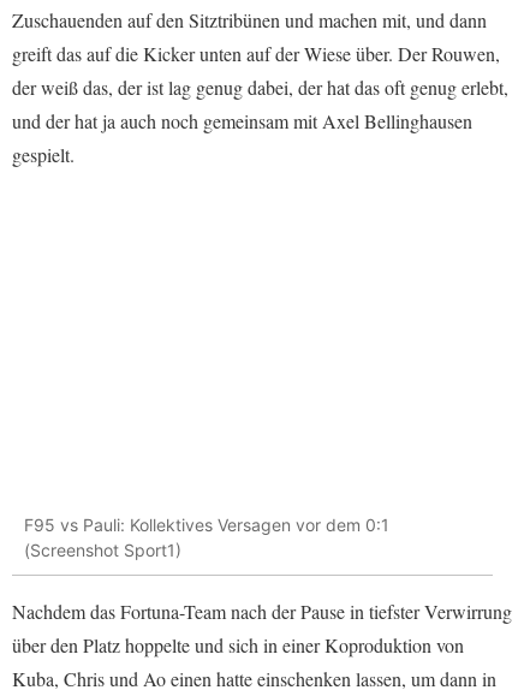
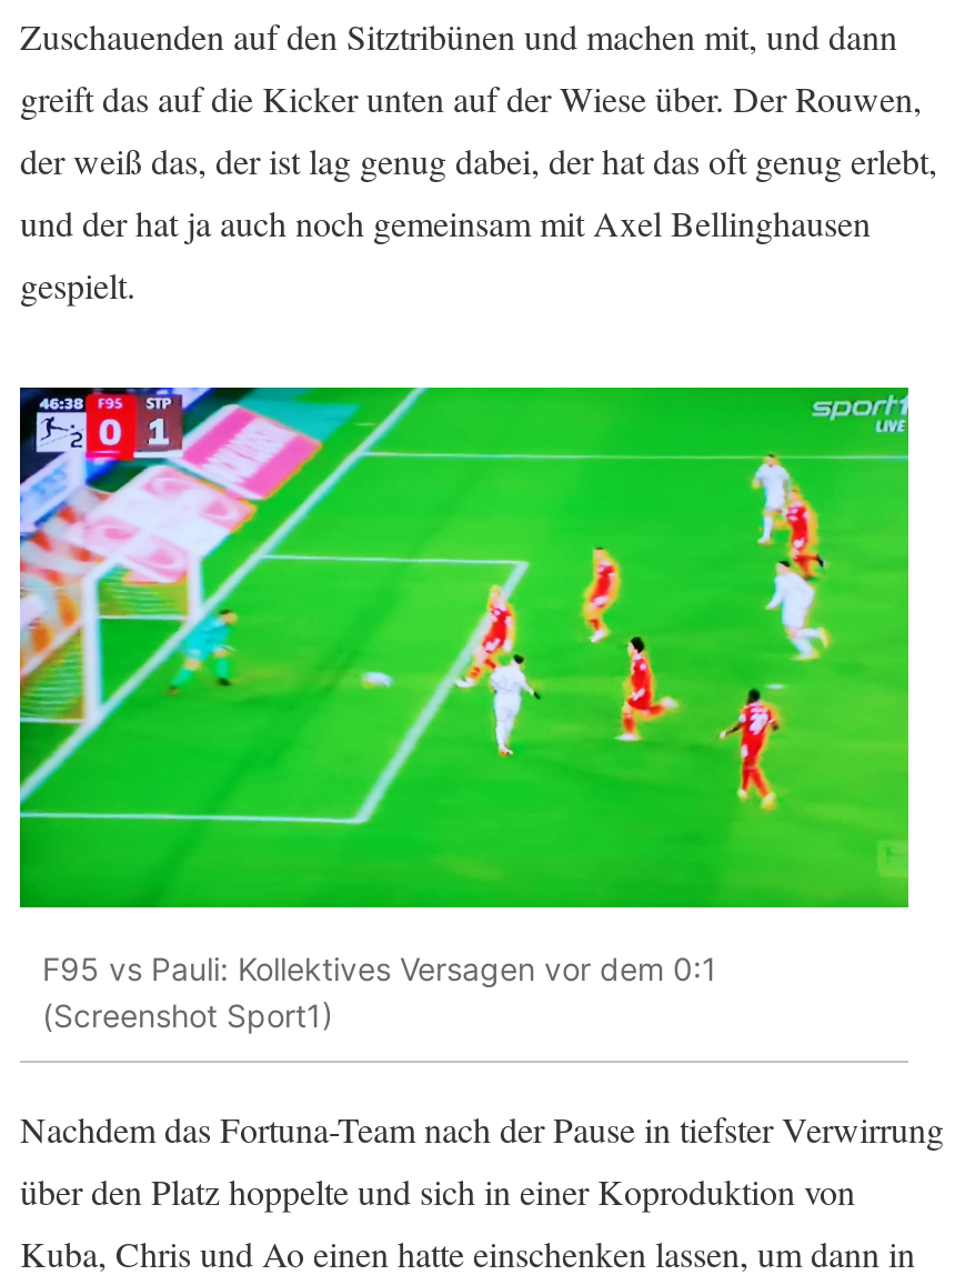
+ [image]
